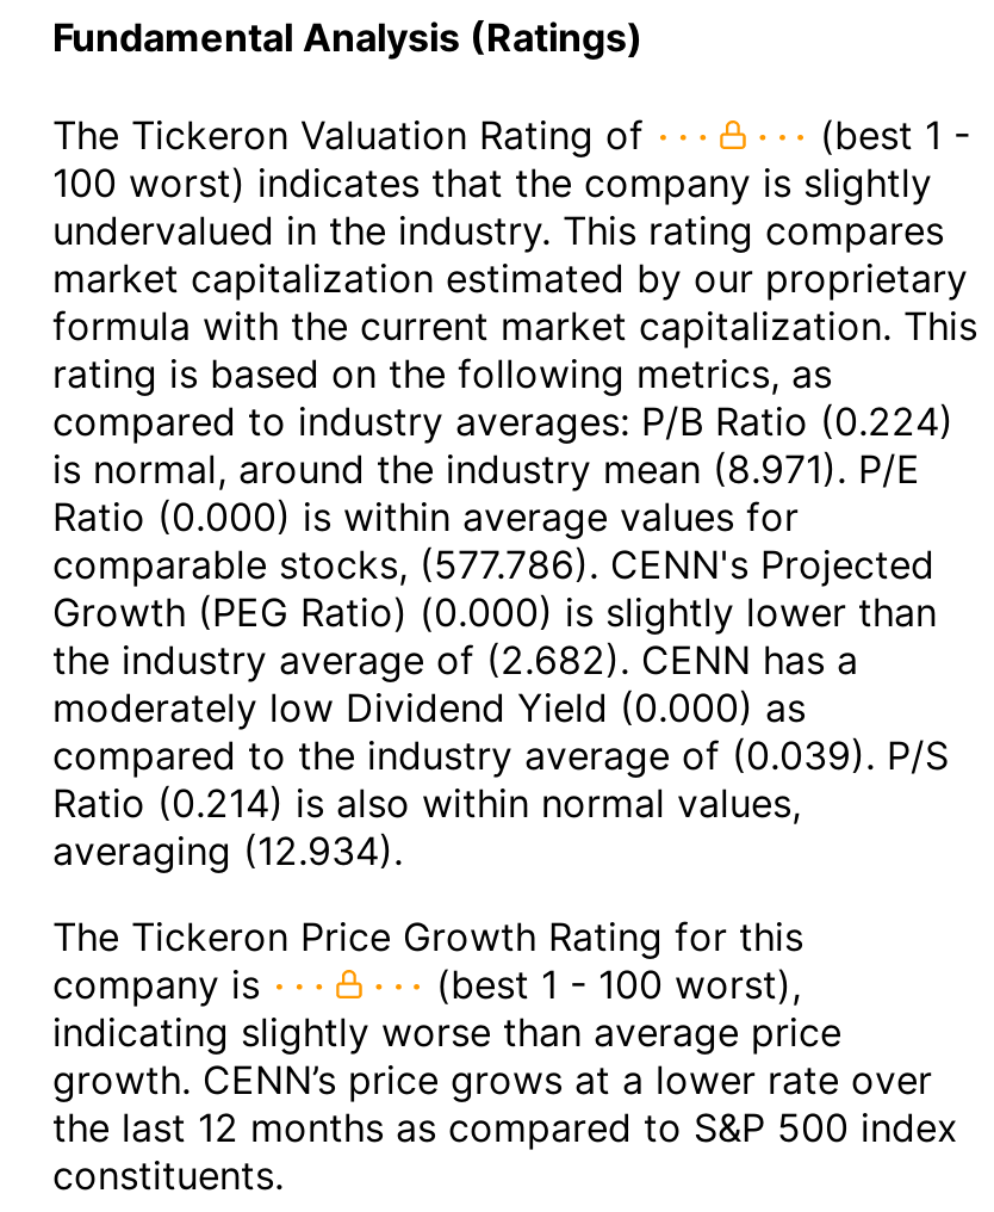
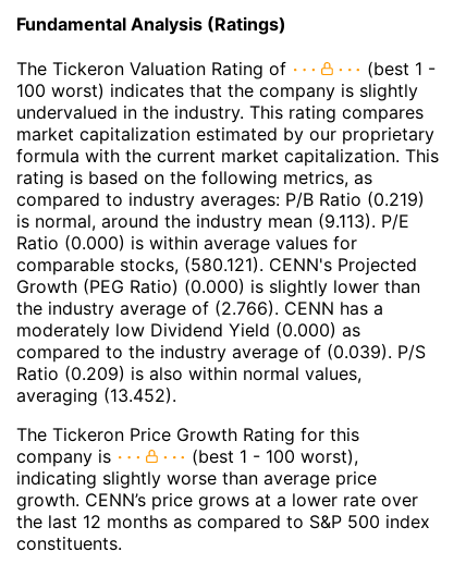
- compared to industry averages: P/B Ratio (0.224)
+ compared to industry averages: P/B Ratio (0.219)

- is normal, around the industry mean (8.971). P/E
+ is normal, around the industry mean (9.113). P/E

- comparable stocks, (577.786). CENN's Projected
+ comparable stocks, (580.121). CENN's Projected

- the industry average of (2.682). CENN has a
+ the industry average of (2.766). CENN has a

- Ratio (0.214) is also within normal values,
+ Ratio (0.209) is also within normal values,

- averaging (12.934).
+ averaging (13.452).
